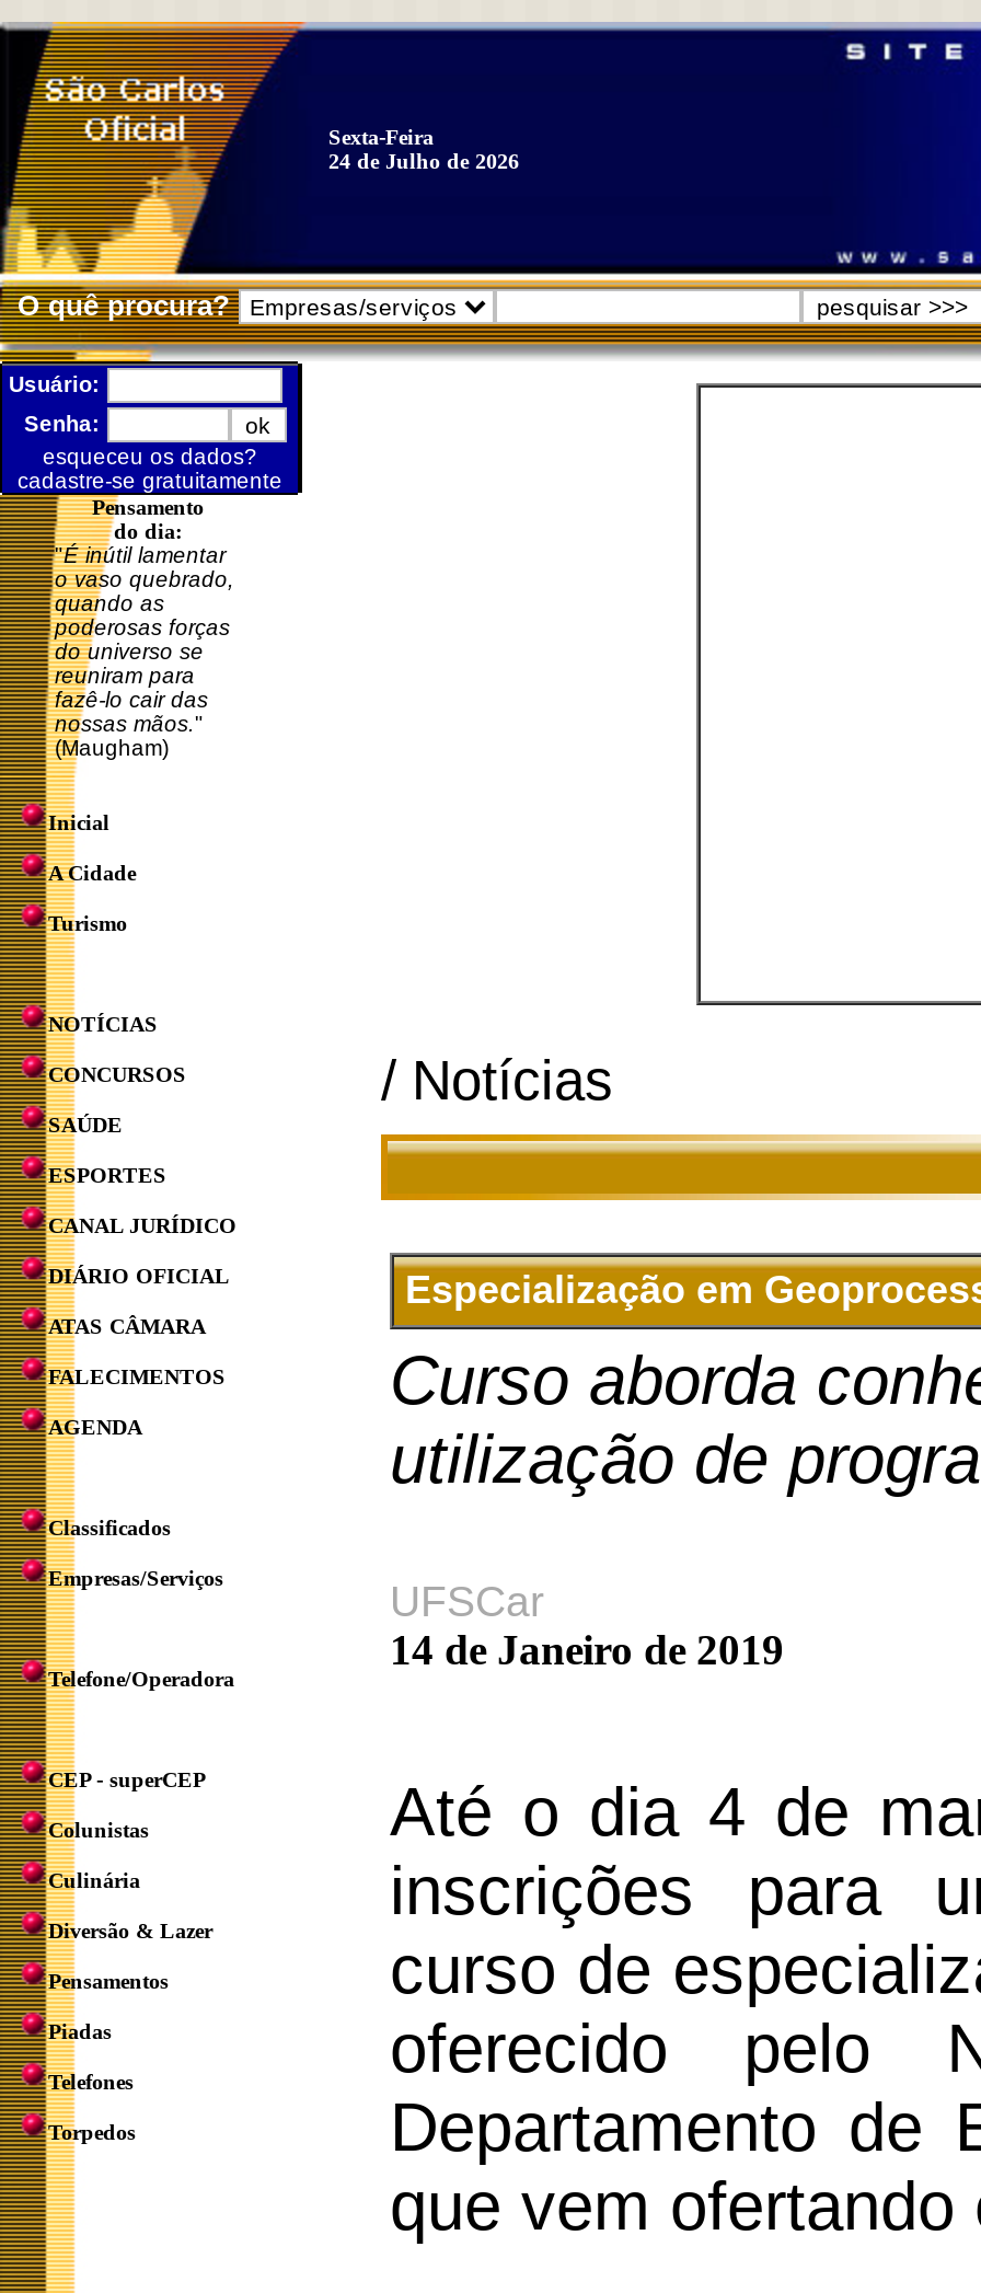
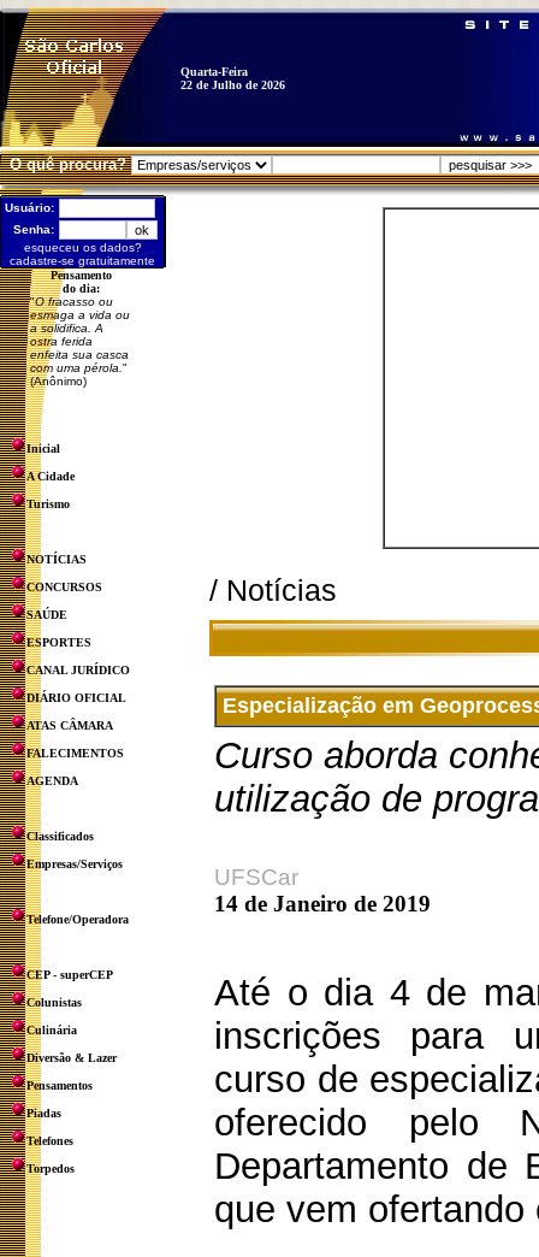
- Sexta-Feira
- 24 de Julho de 2026
+ Quarta-Feira
+ 22 de Julho de 2026

- "É inútil lamentar
- o vaso quebrado,
- quando as
- poderosas forças
- do universo se
- reuniram para
- fazê-lo cair das
- nossas mãos. "
- (Maugham)
+ "O fracasso ou
+ esmaga a vida ou
+ a solidifica. A
+ ostra ferida
+ enfeita sua casca
+ com uma pérola."
+ (Anônimo)
